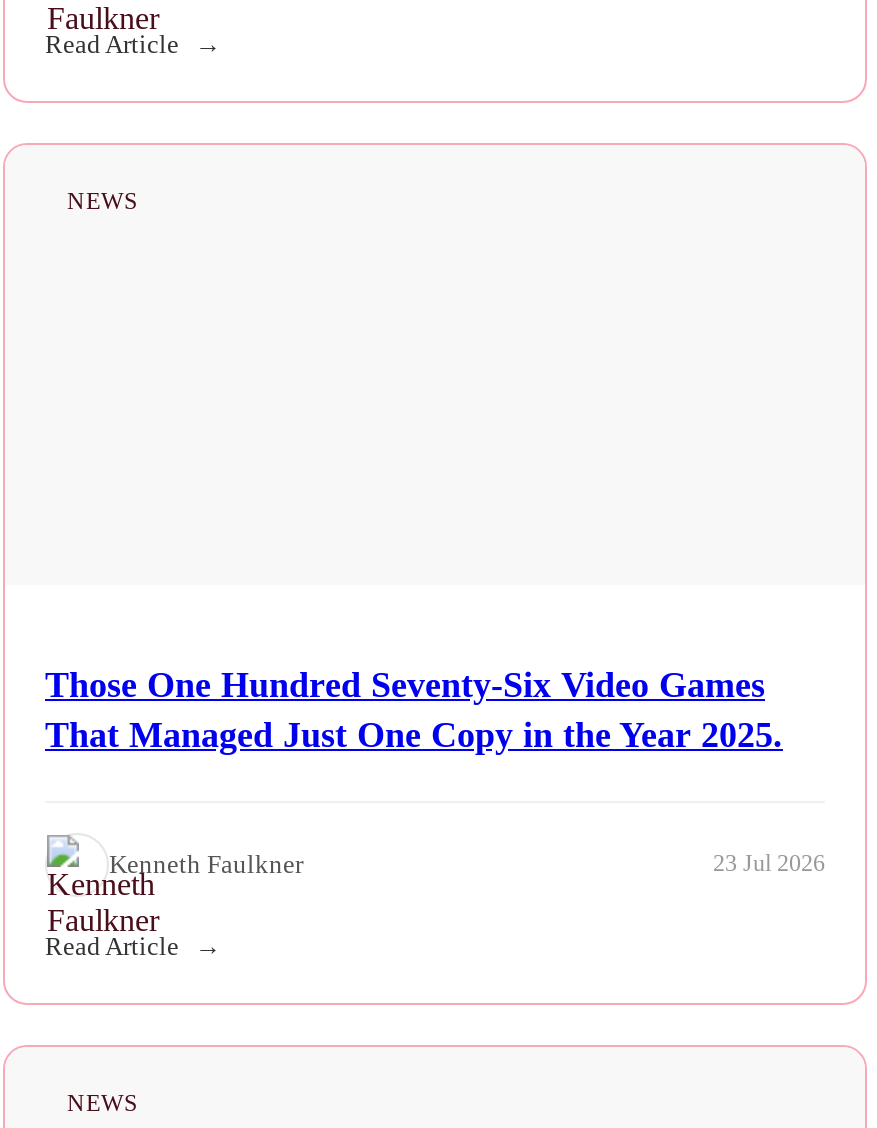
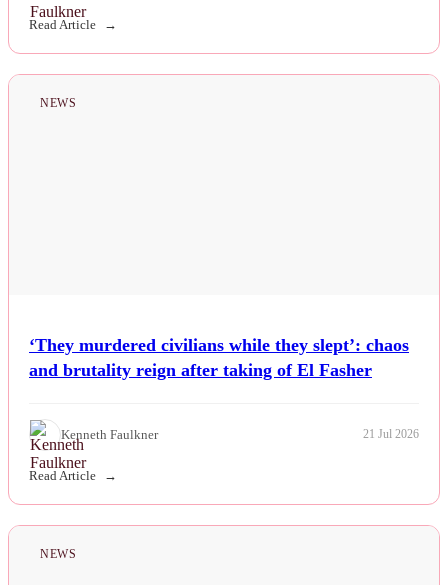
- Those One Hundred Seventy-Six Video Games
- That Managed Just One Copy in the Year 2025.
+ ‘They murdered civilians while they slept’: chaos
+ and brutality reign after taking of El Fasher

- 23 Jul 2026
+ 21 Jul 2026
